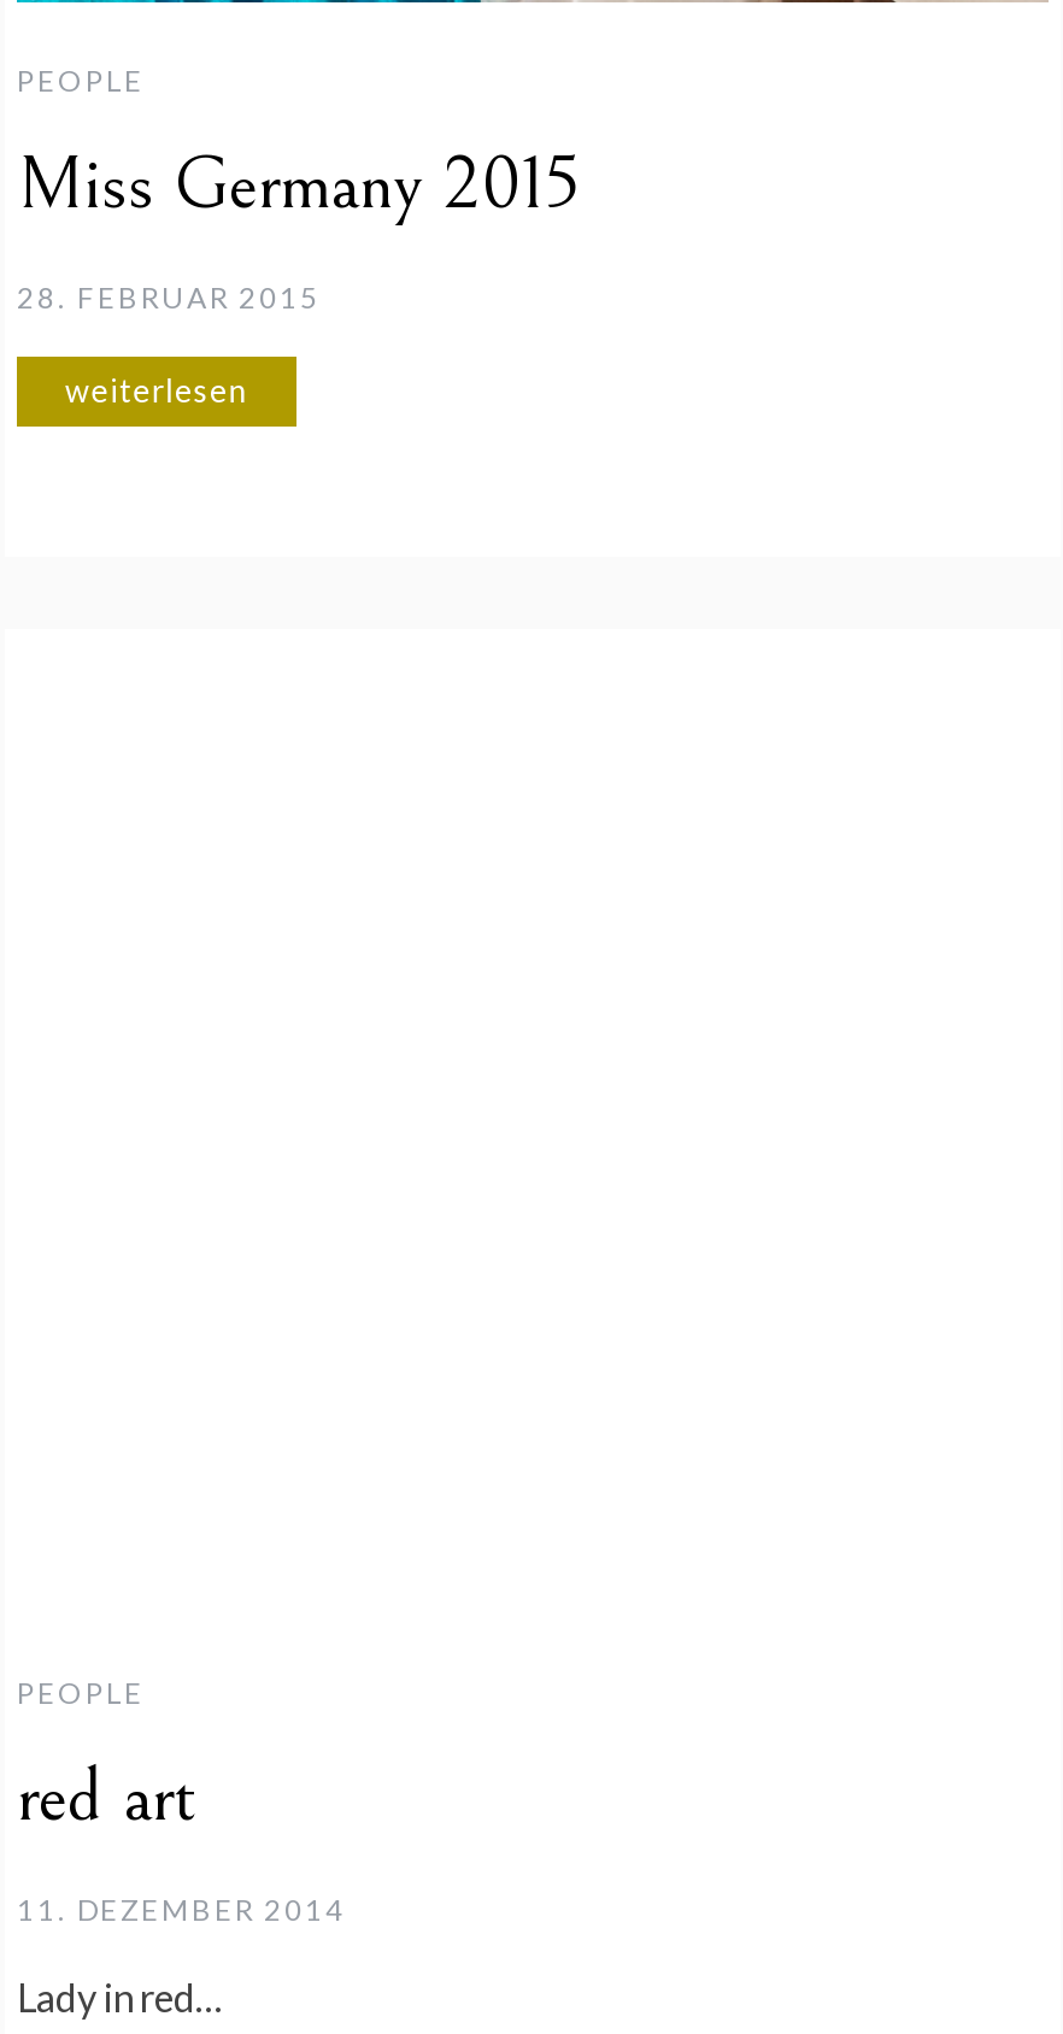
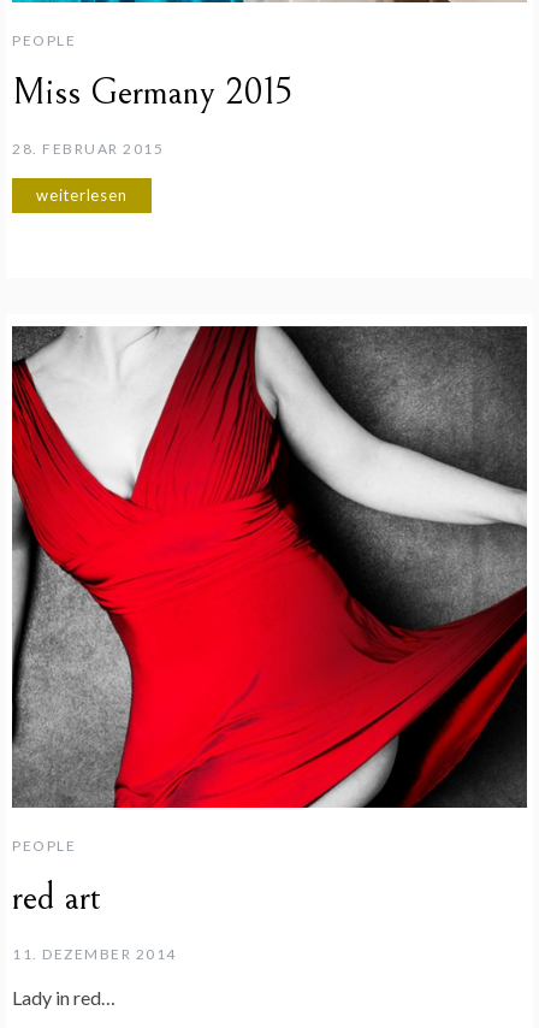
+ [image]
